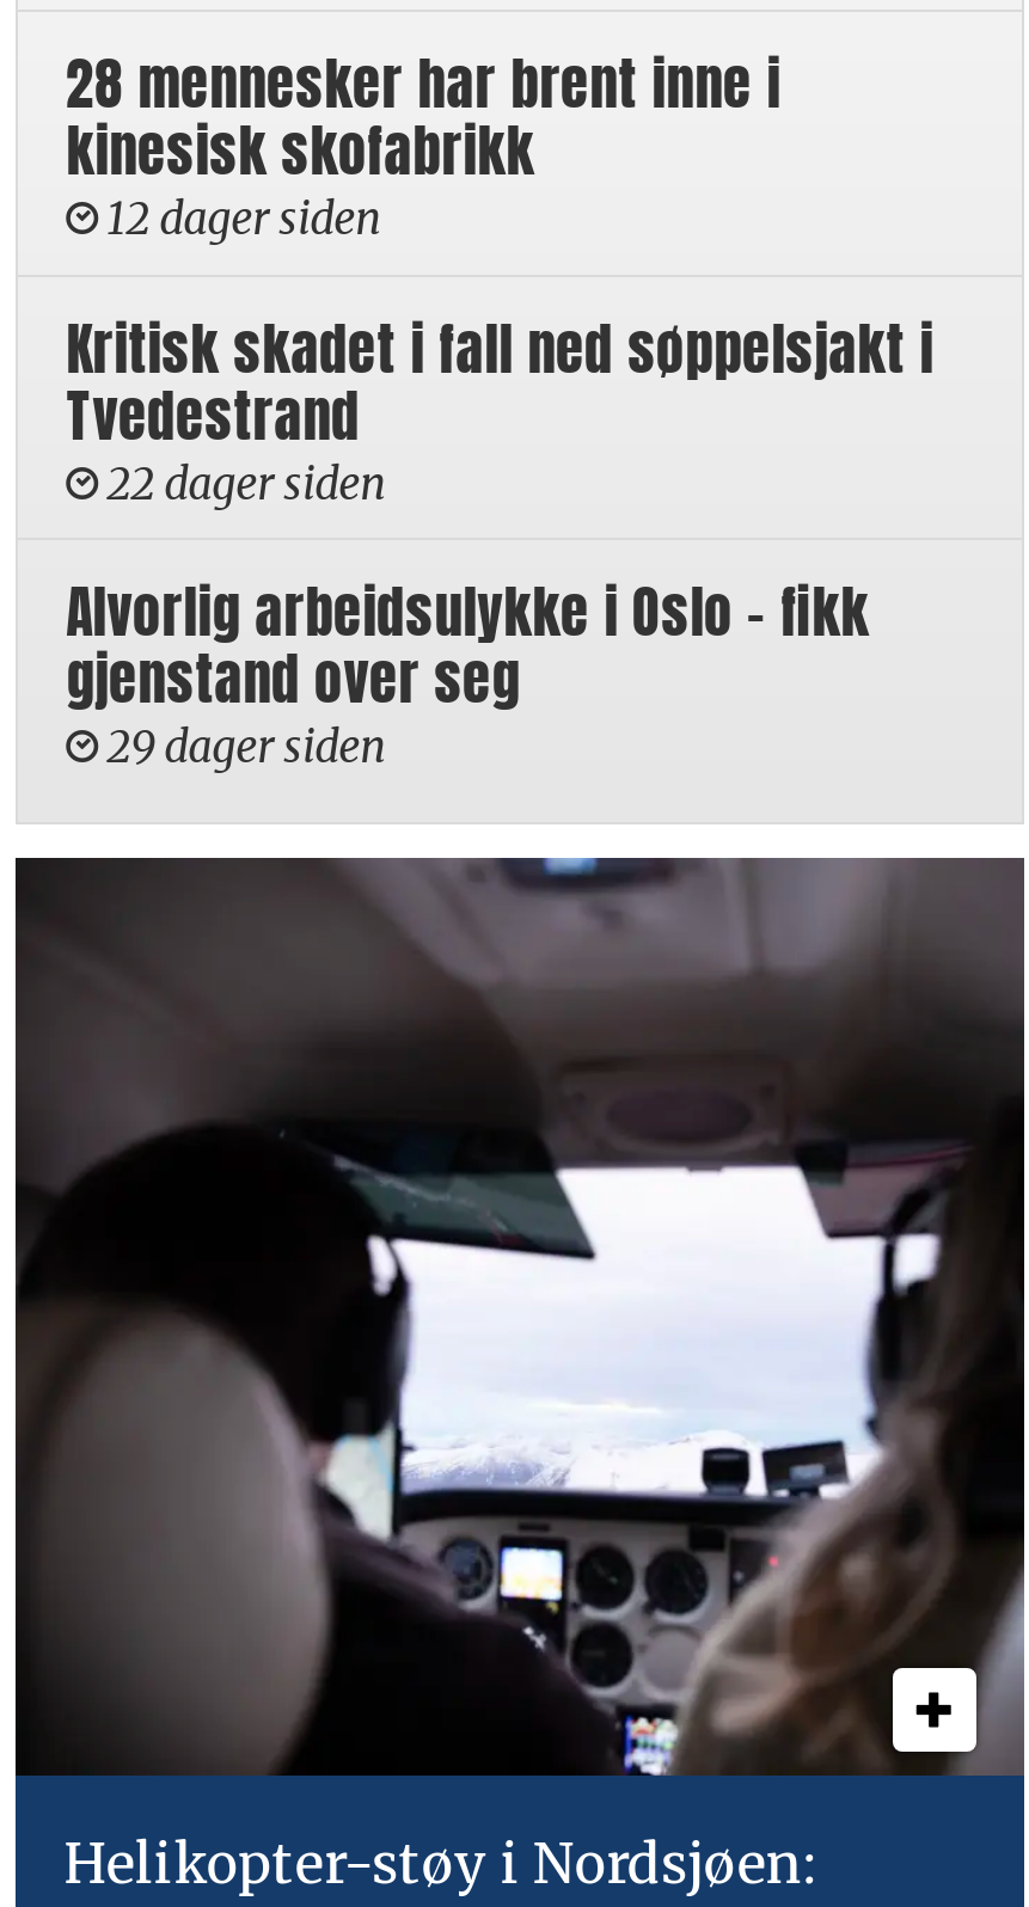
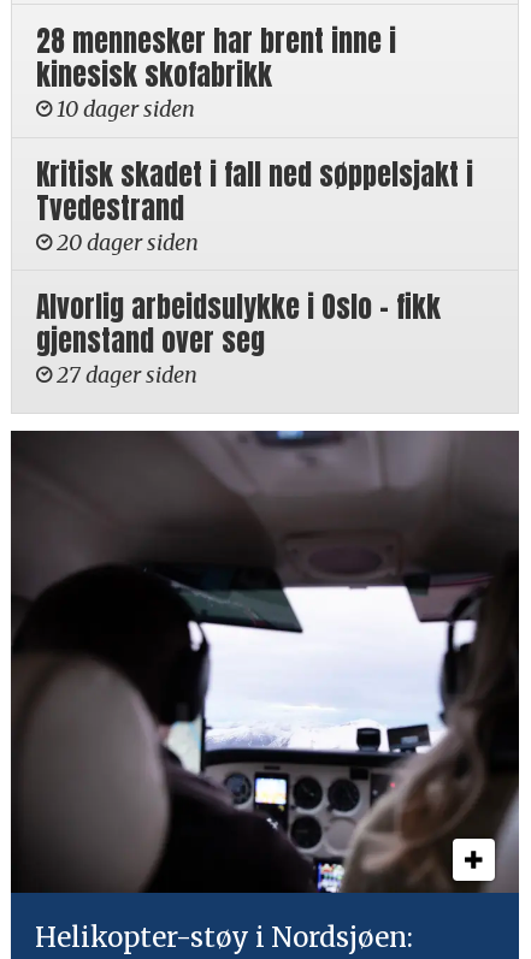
- 12 dager siden
+ 10 dager siden

- 22 dager siden
+ 20 dager siden

- 29 dager siden
+ 27 dager siden
